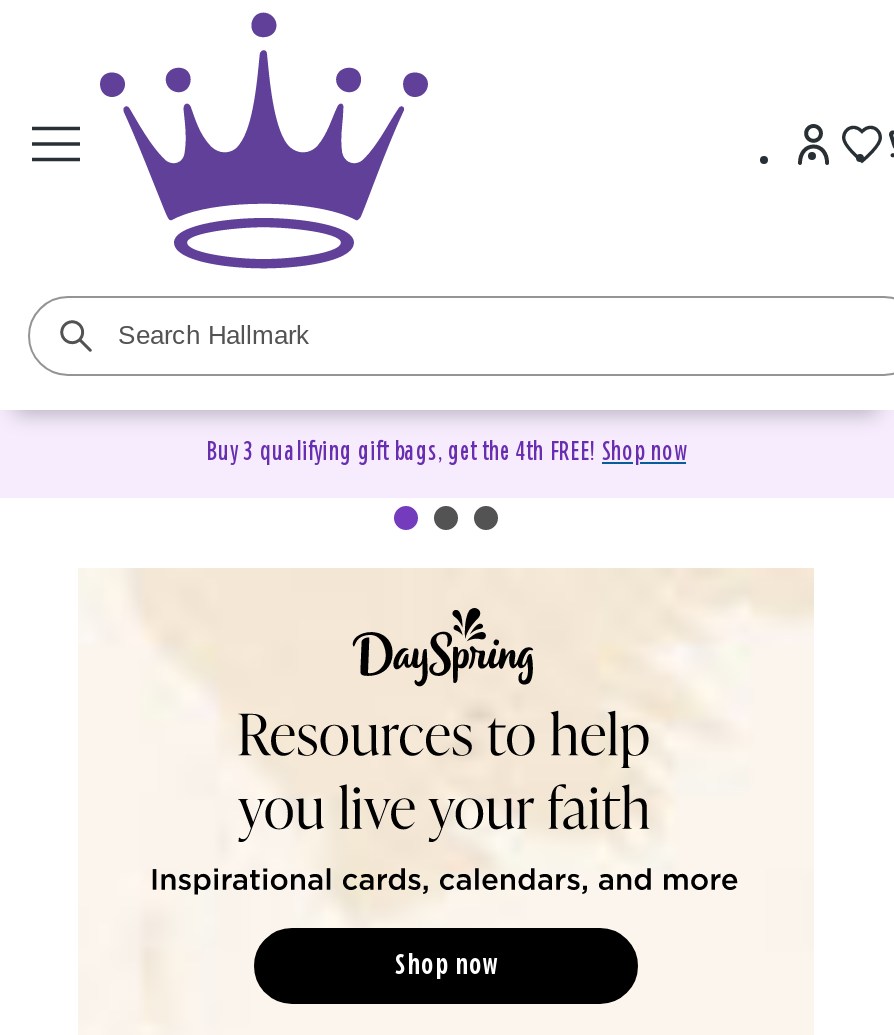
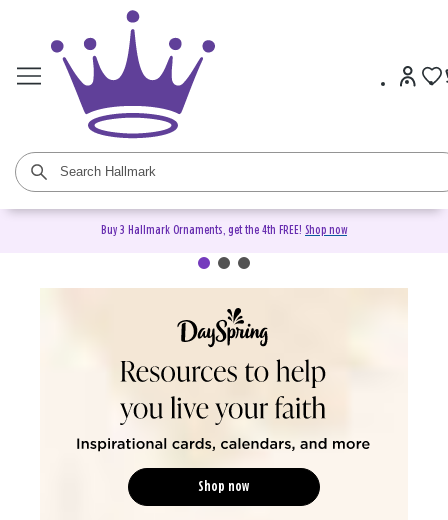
- Buy 3 qualifying gift bags, get the 4th FREE! Shop now
+ Buy 3 Hallmark Ornaments, get the 4th FREE! Shop now
